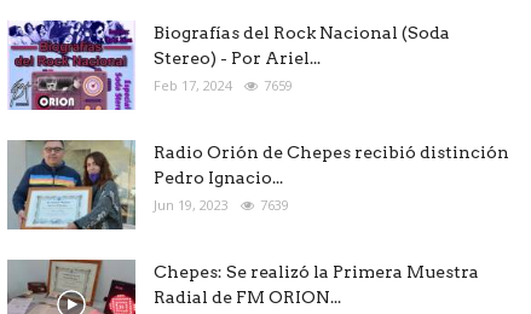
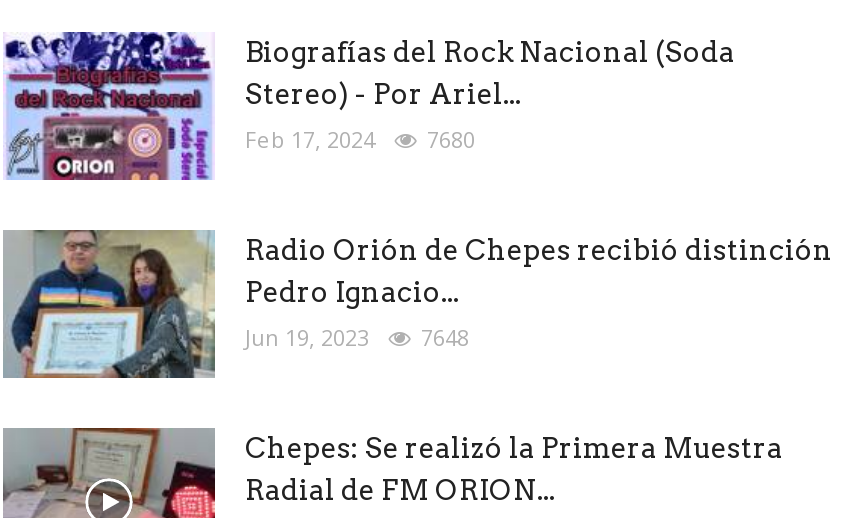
- Feb 17, 2024 7659
+ Feb 17, 2024 7680

- Jun 19, 2023 7639
+ Jun 19, 2023 7648
